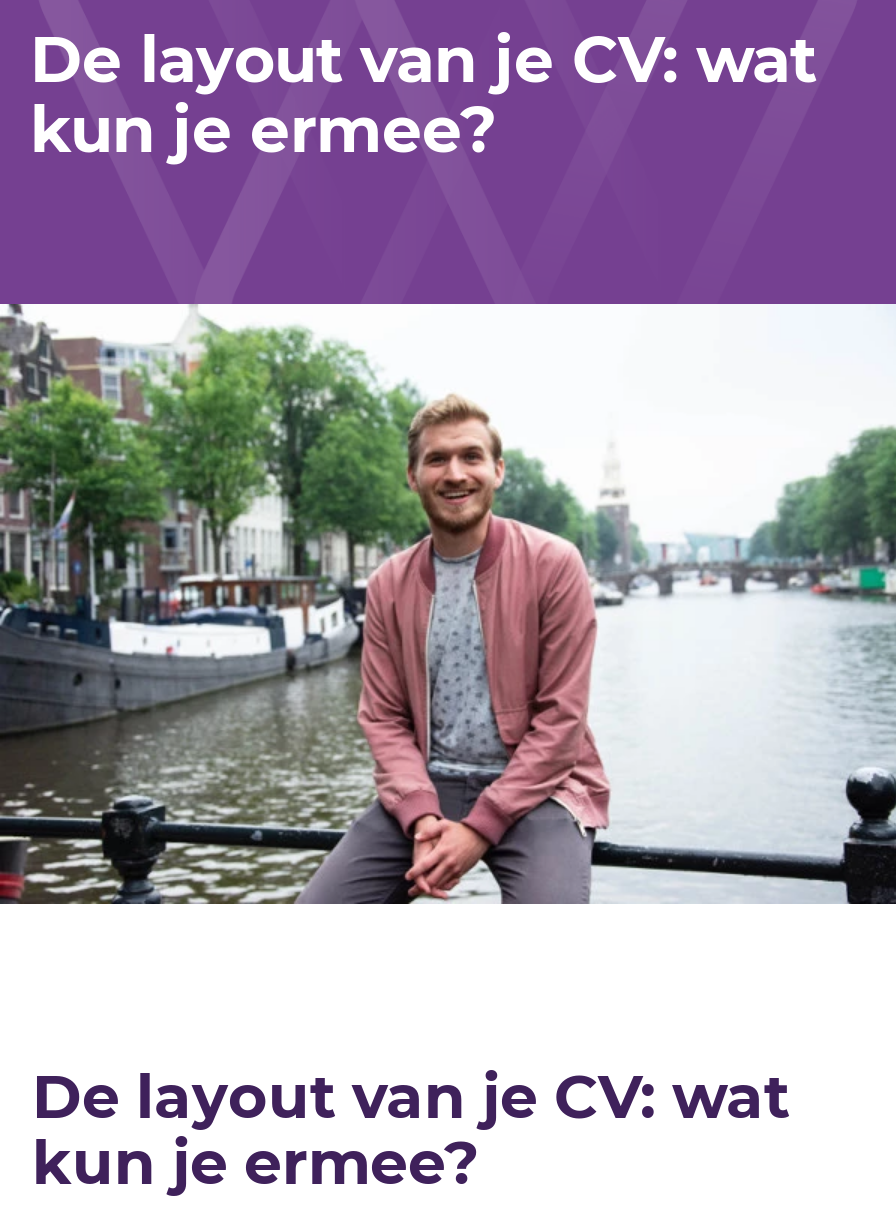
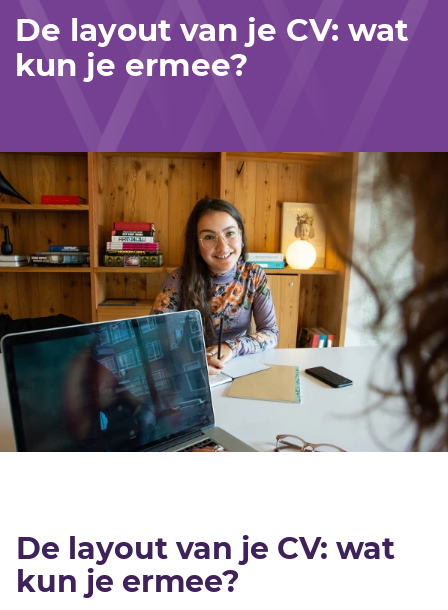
- [image]
+ [image]
